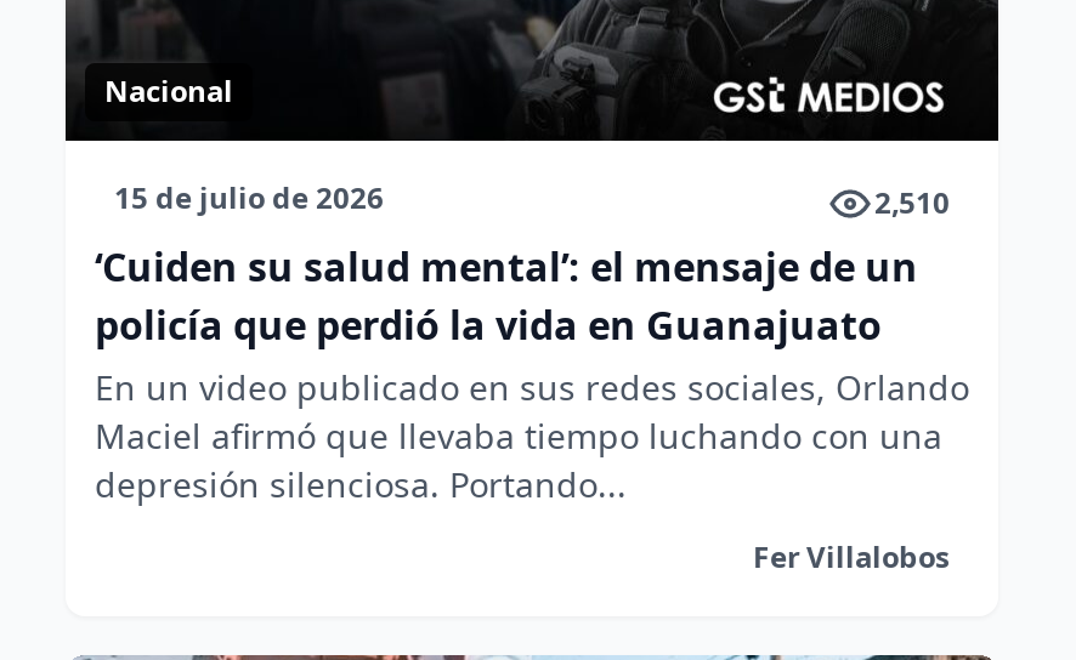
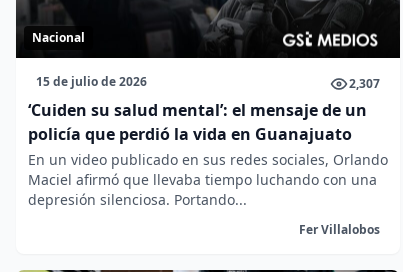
- 2,510
+ 2,307
